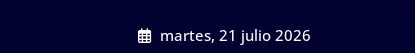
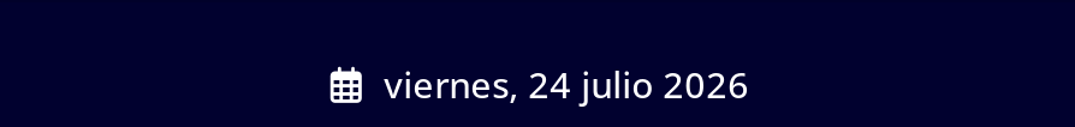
- martes, 21 julio 2026
+ viernes, 24 julio 2026
